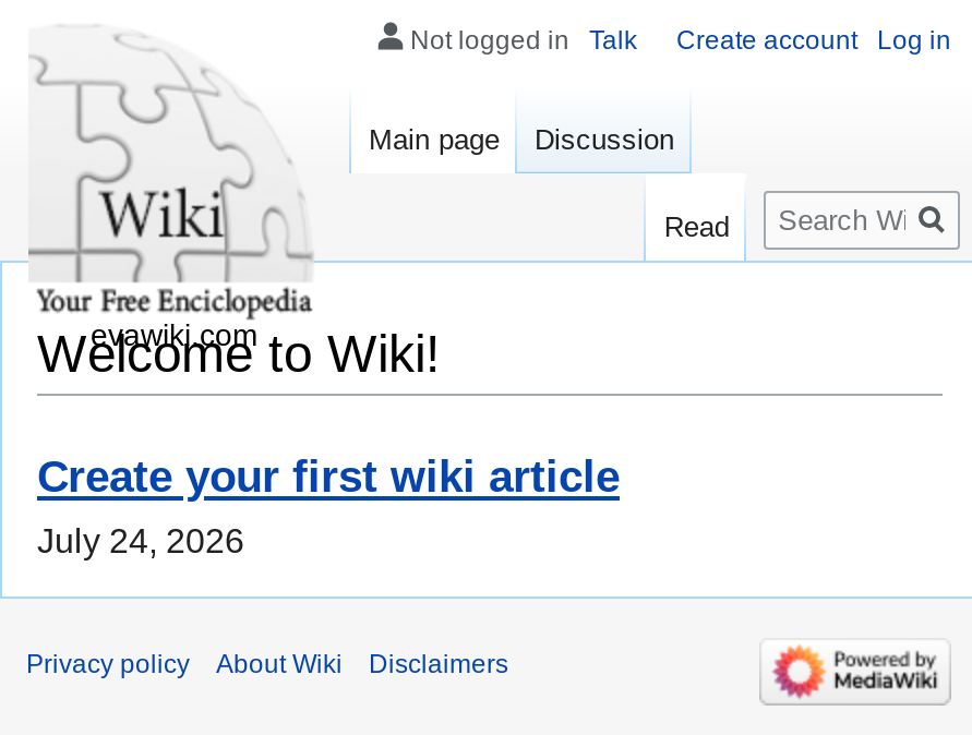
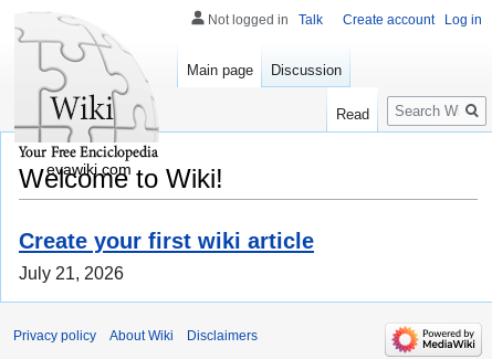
- July 24, 2026
+ July 21, 2026
